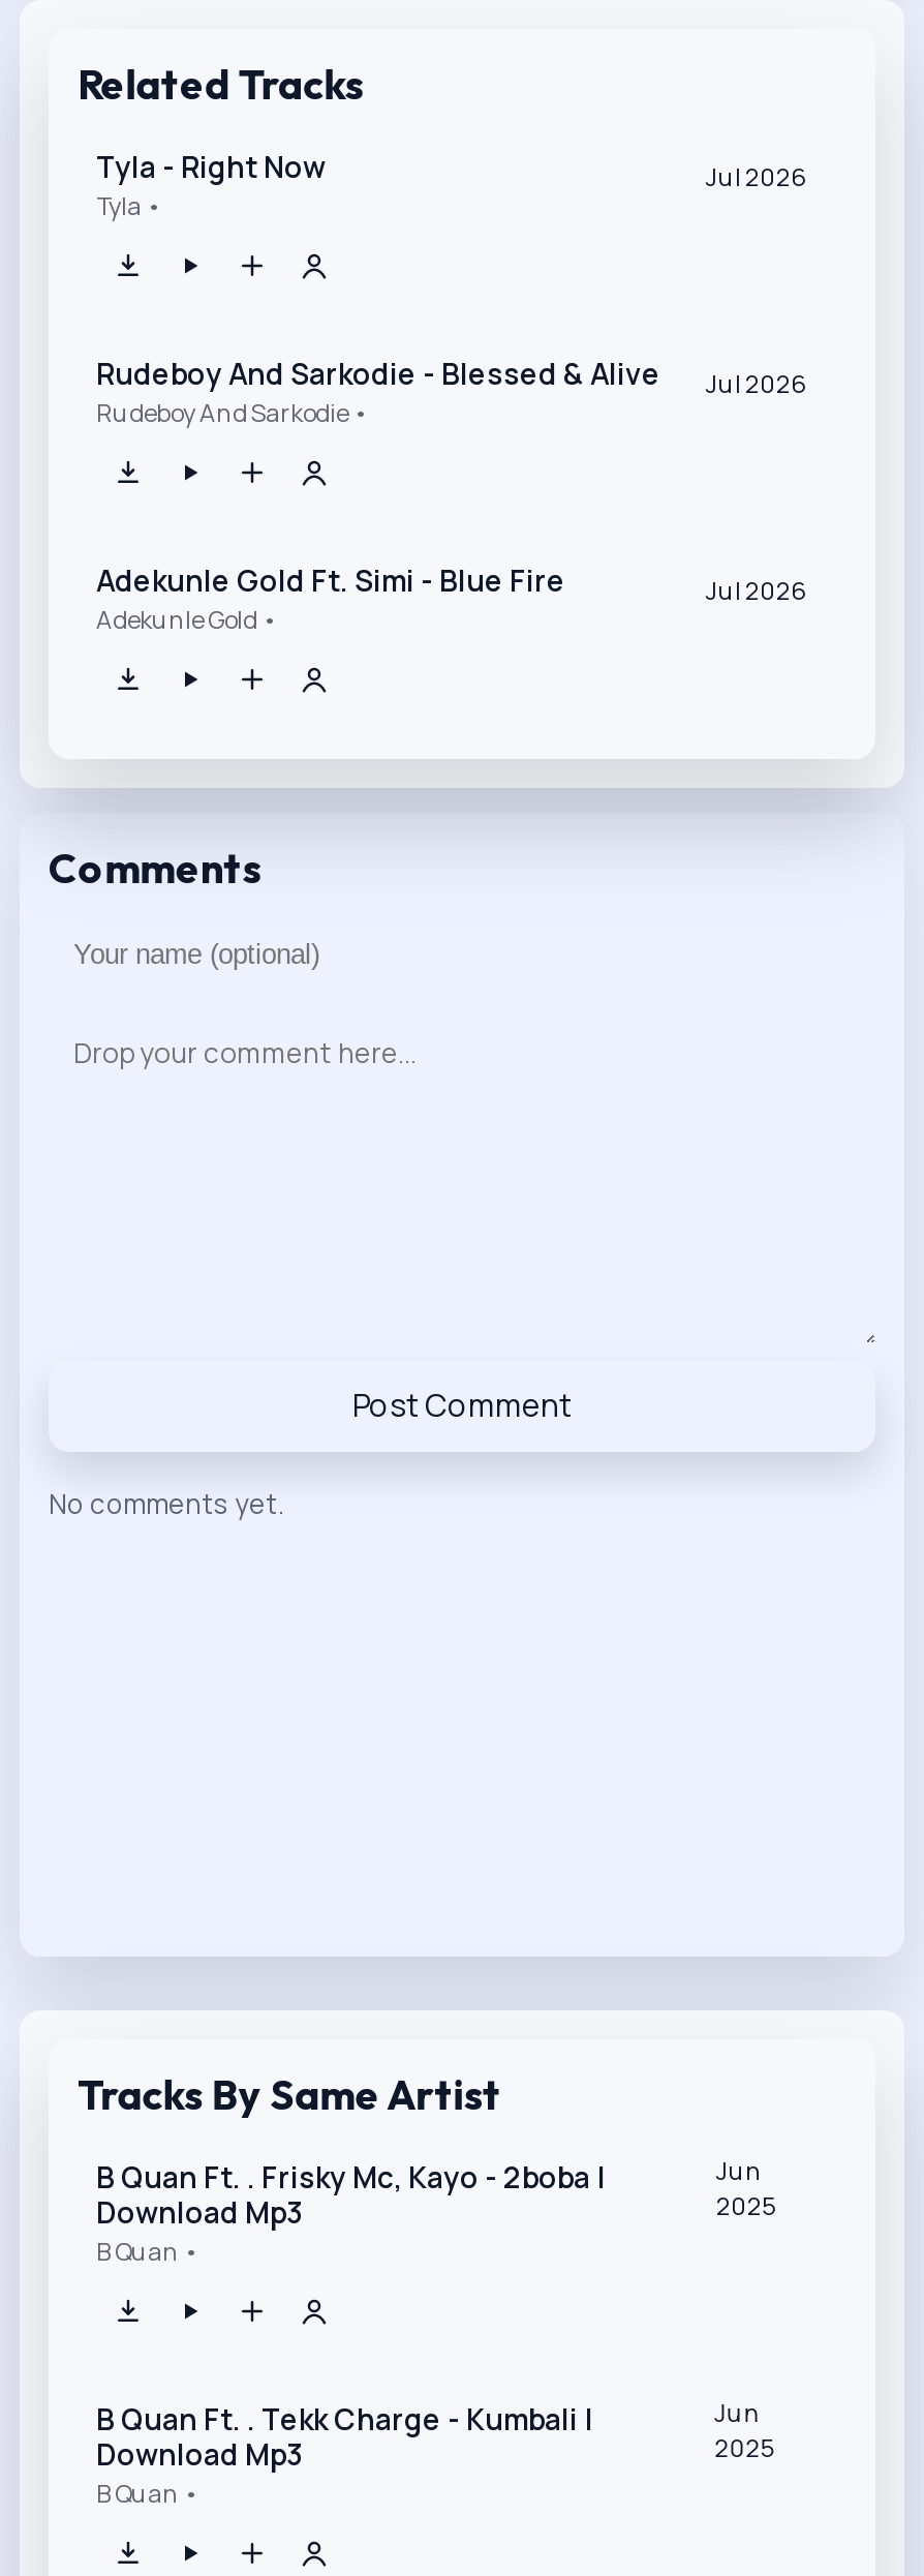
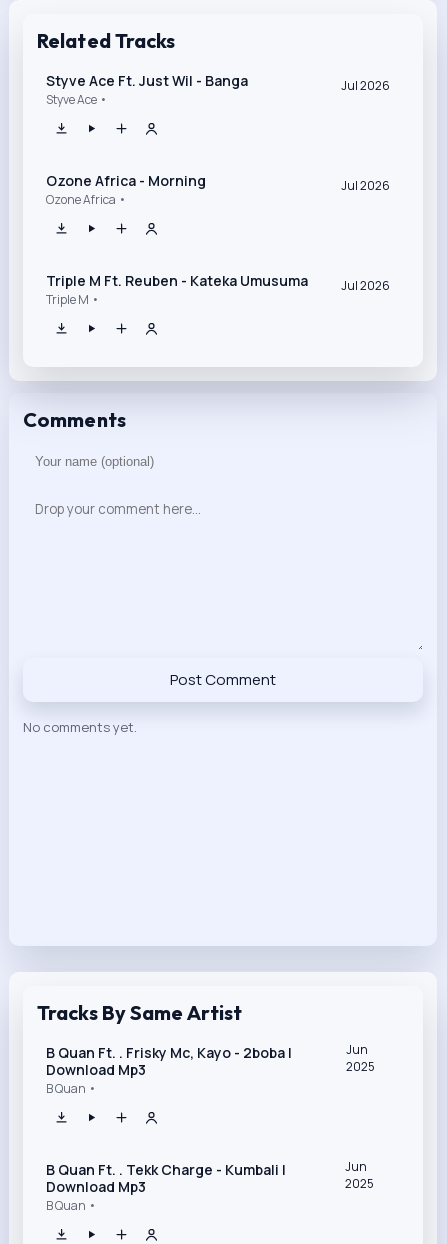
- Tyla - Right Now
- Tyla •
+ Styve Ace Ft. Just Wil - Banga
+ Styve Ace •

- Rudeboy And Sarkodie - Blessed & Alive
- Rudeboy And Sarkodie •
+ Ozone Africa - Morning
+ Ozone Africa •

- Adekunle Gold Ft. Simi - Blue Fire
- Adekunle Gold •
+ Triple M Ft. Reuben - Kateka Umusuma
+ Triple M •
